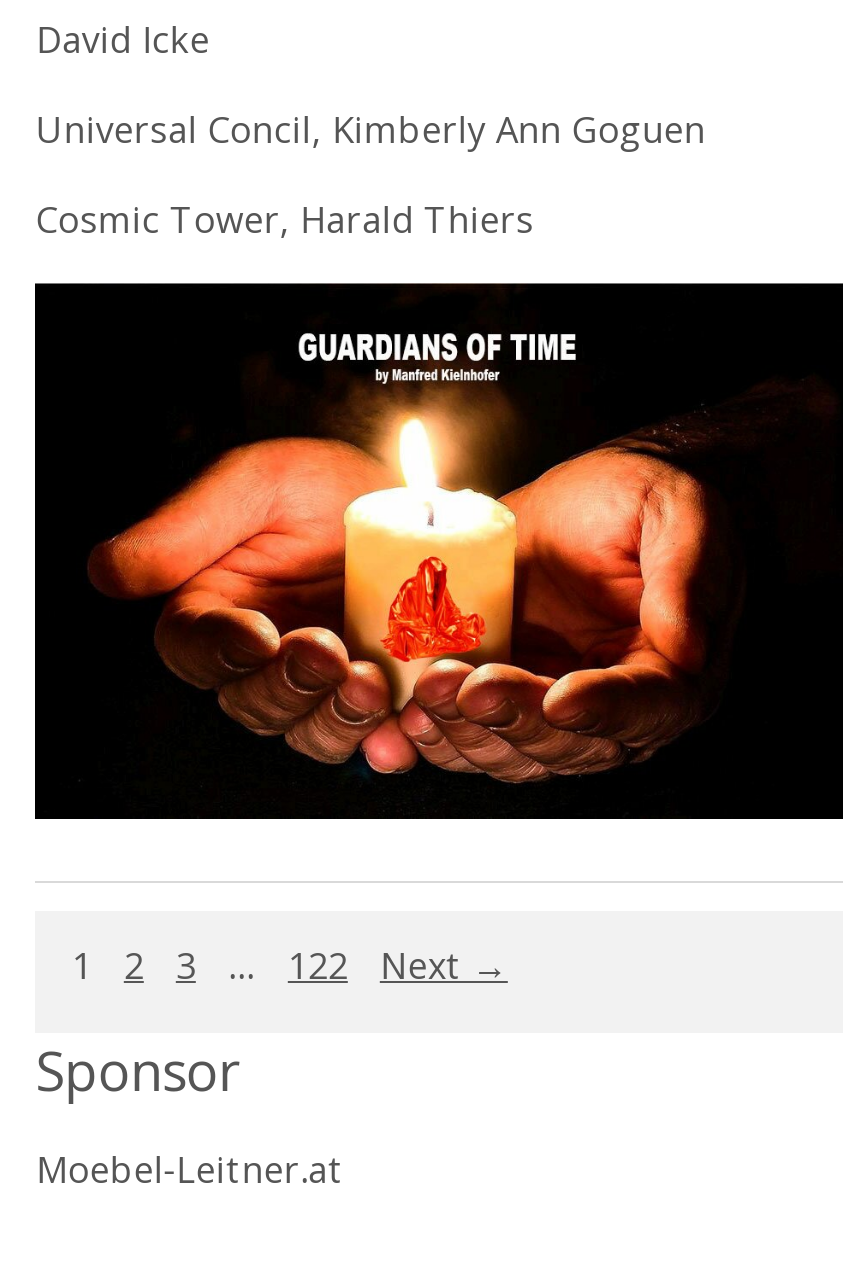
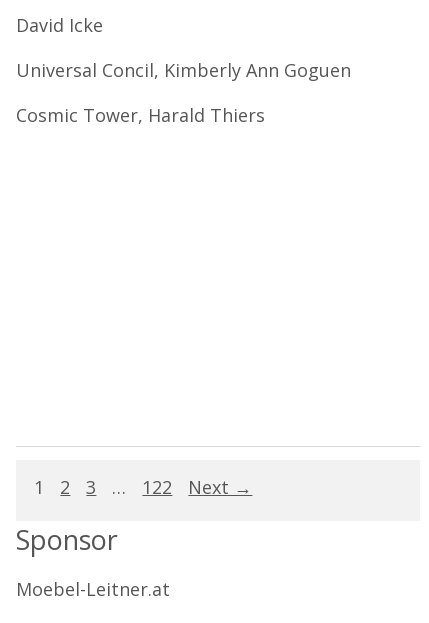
- [image]
